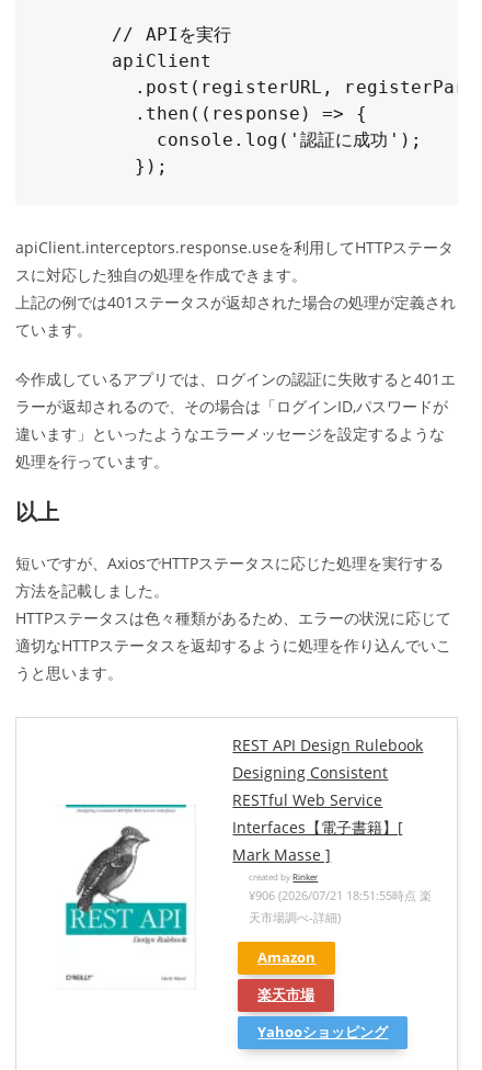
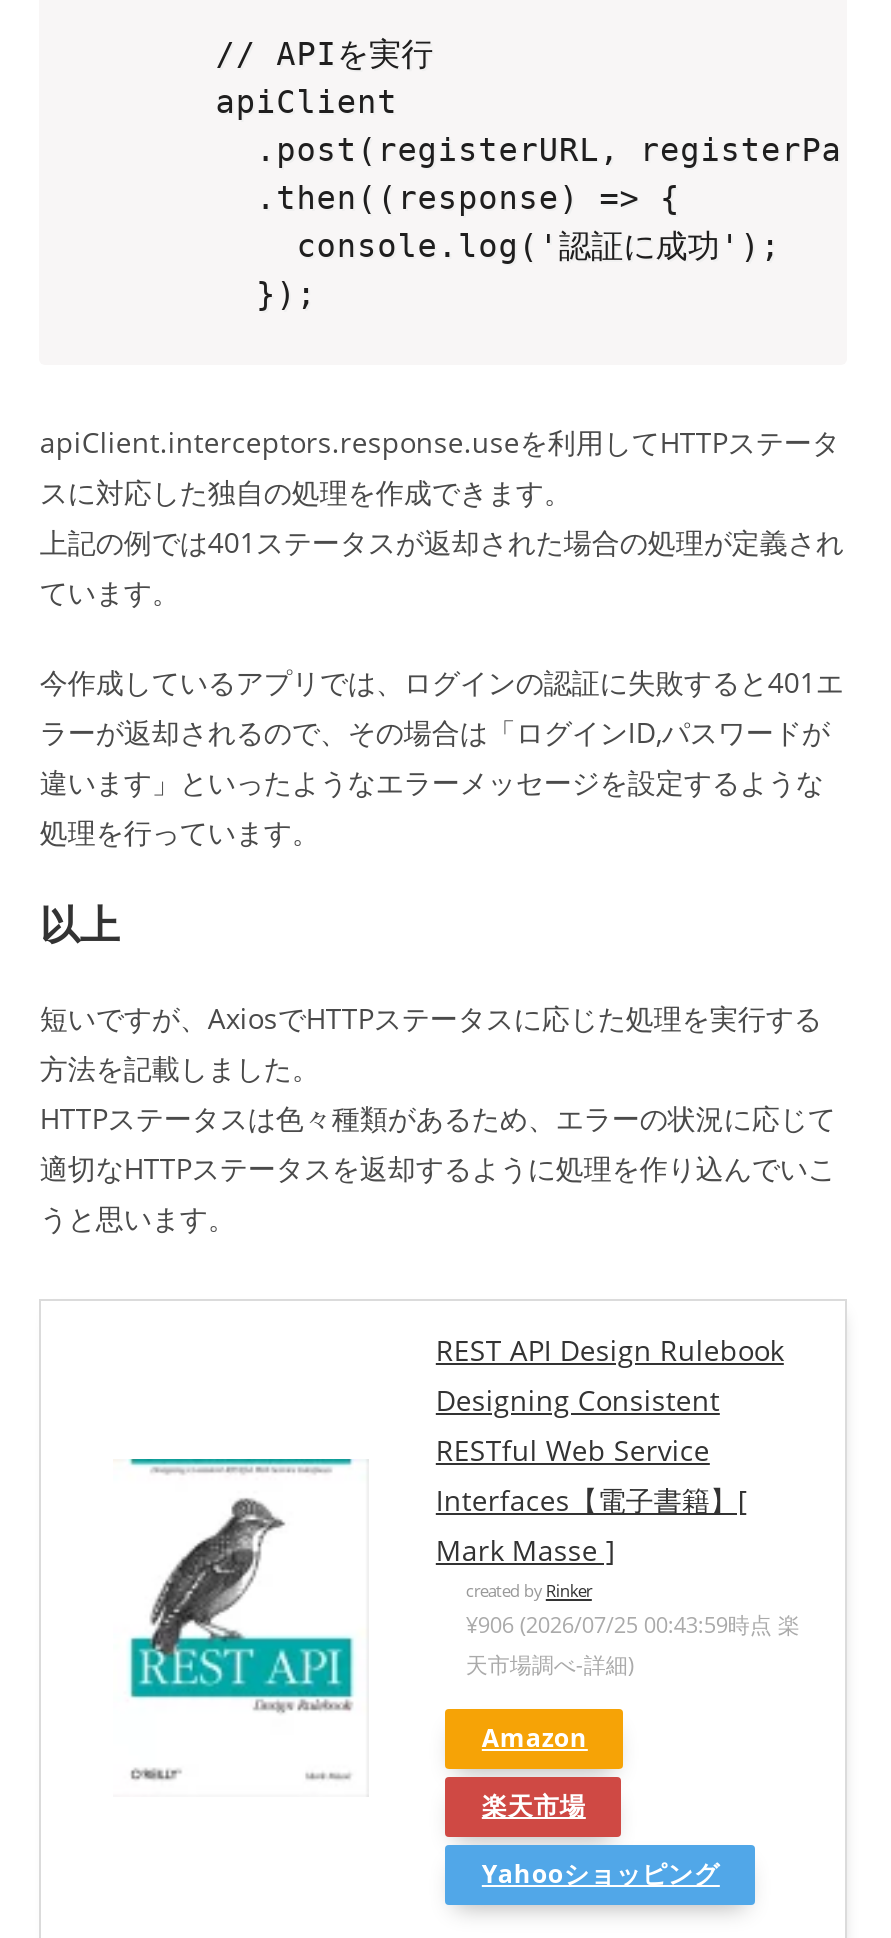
- ¥906 (2026/07/21 18:51:55時点 楽
+ ¥906 (2026/07/25 00:43:59時点 楽
